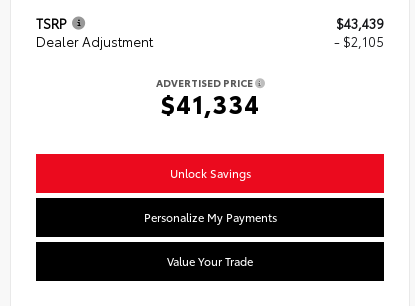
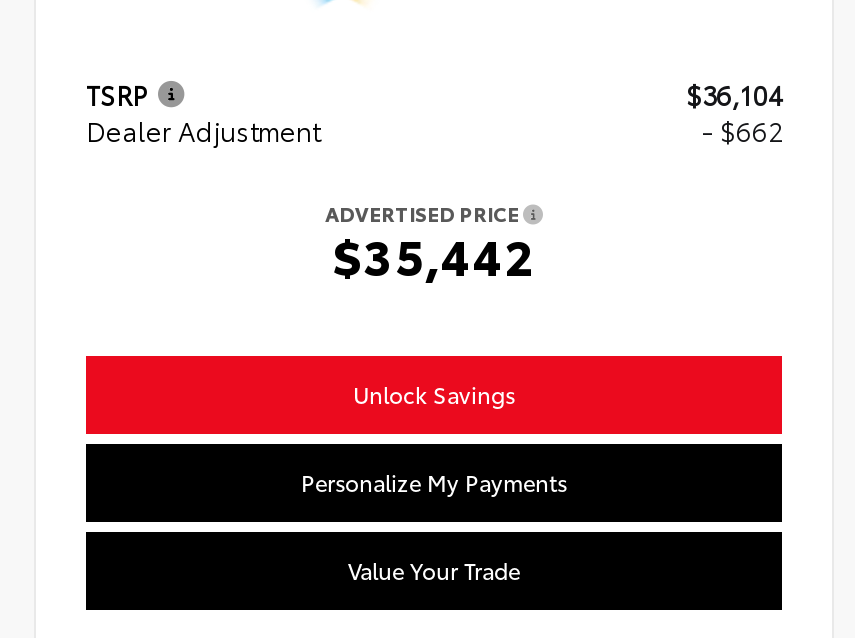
- $43,439
+ $36,104

- - $2,105
+ - $662

- $41,334
+ $35,442
